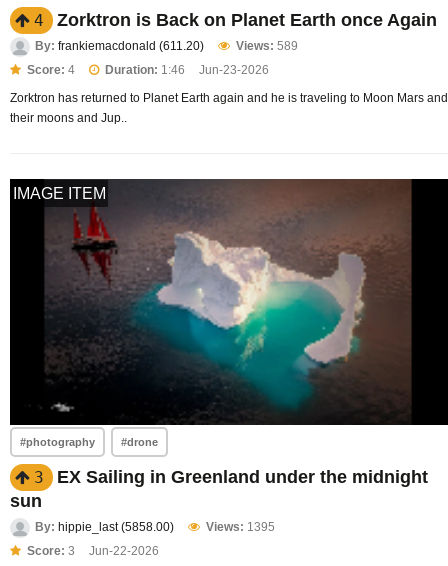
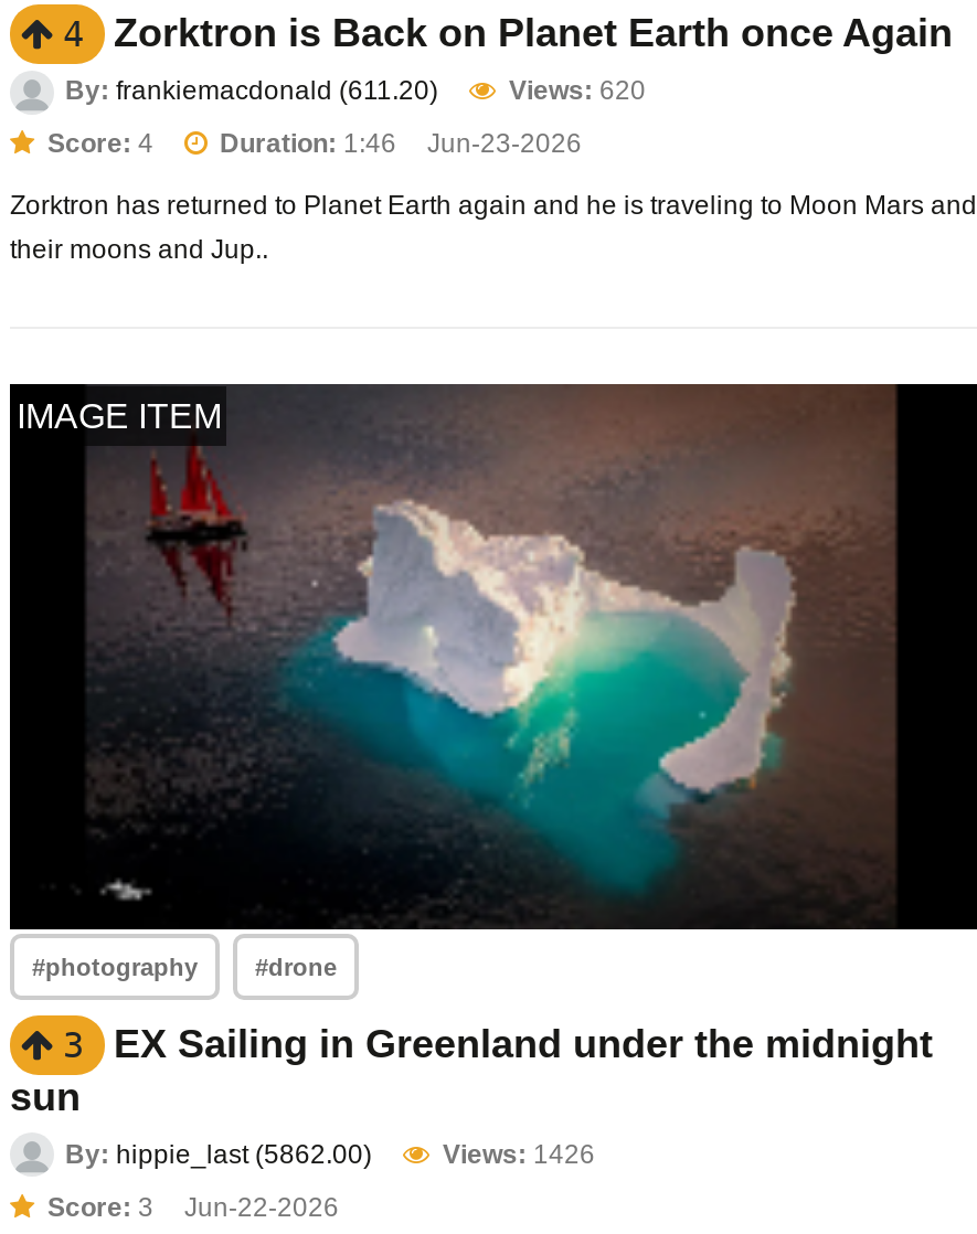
- Views: 589
+ Views: 620

- By: hippie_last (5858.00)
+ By: hippie_last (5862.00)

- Views: 1395
+ Views: 1426
